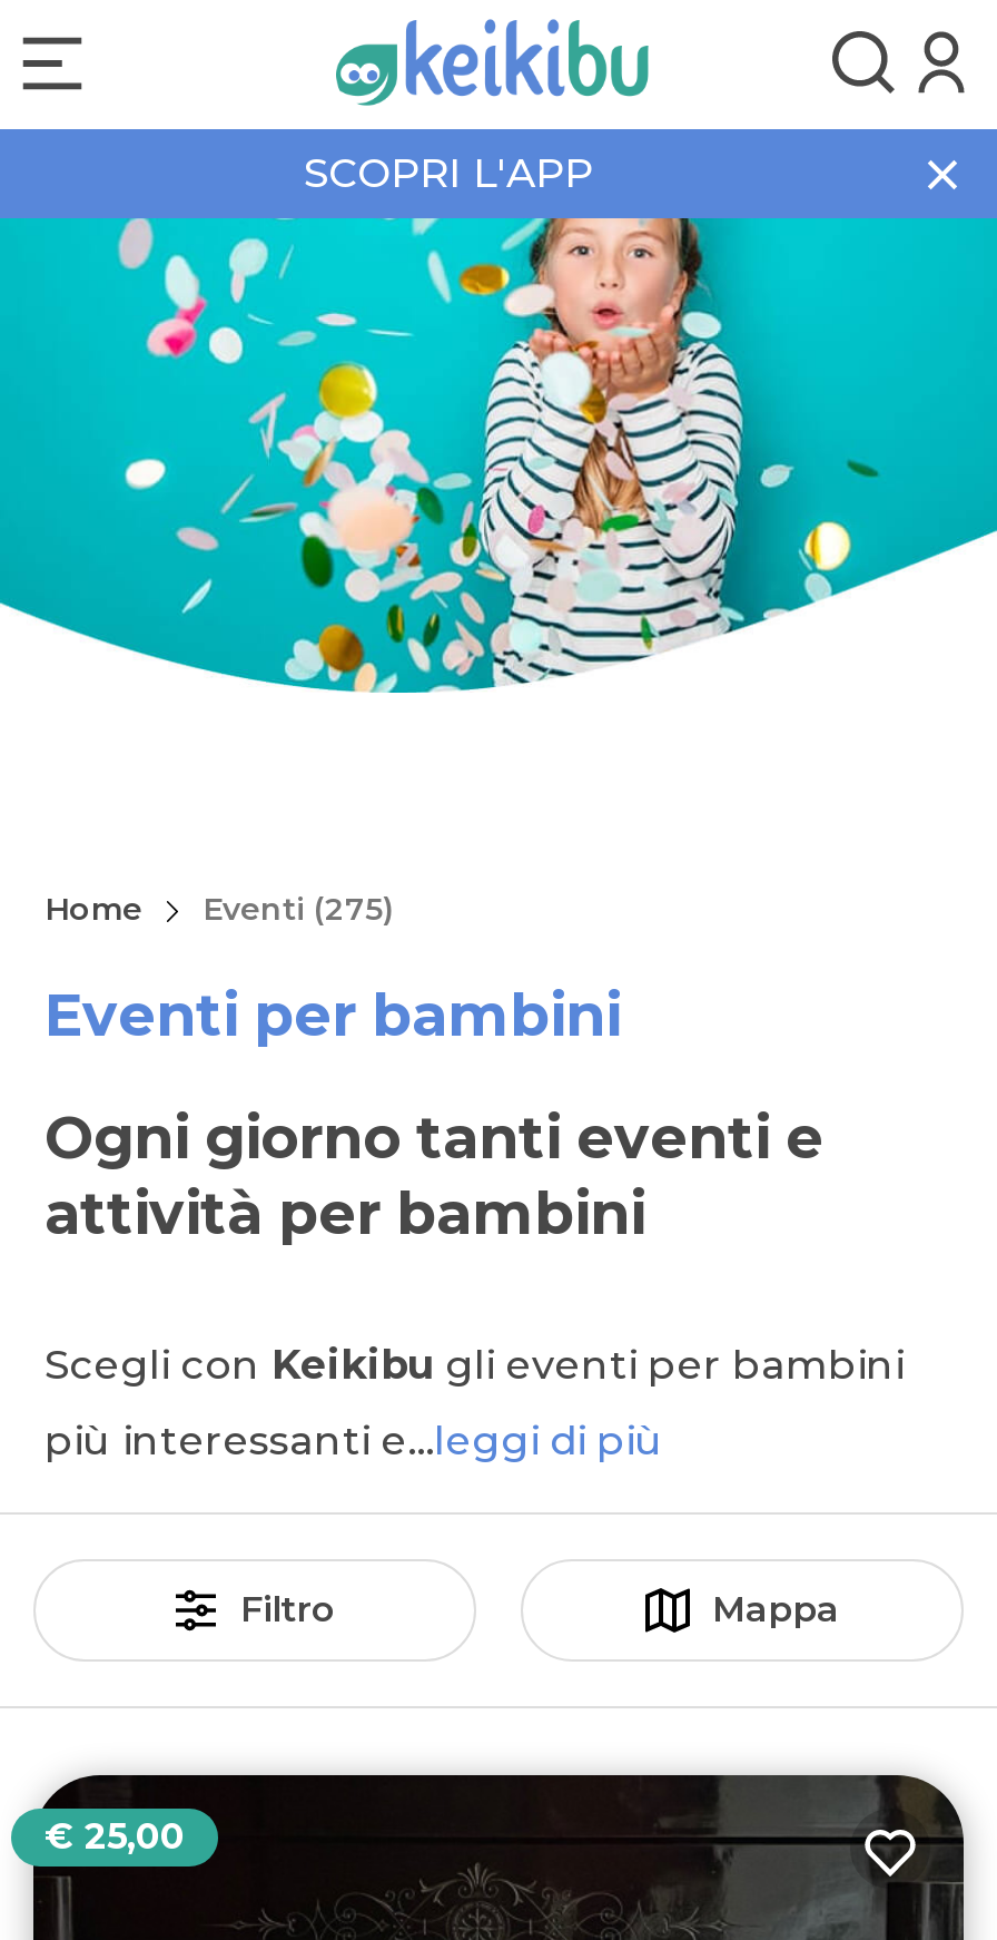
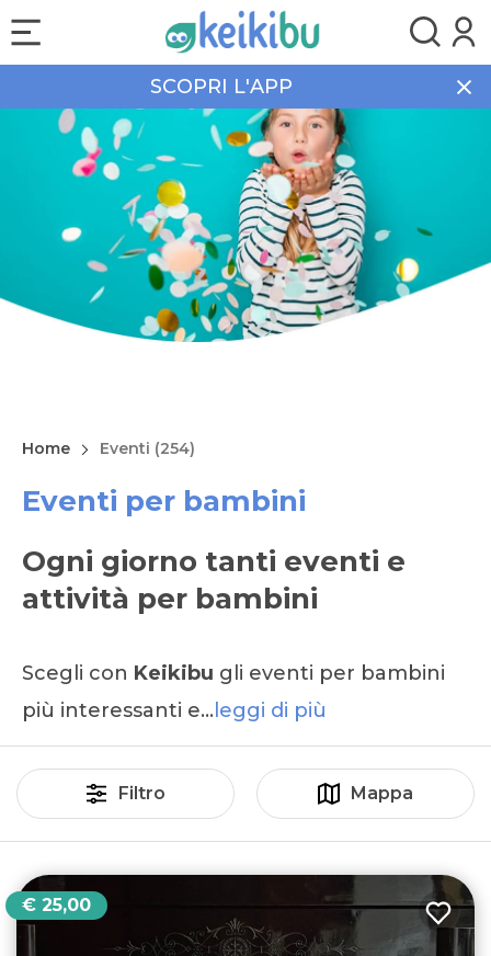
- Home Eventi (275)
+ Home Eventi (254)
